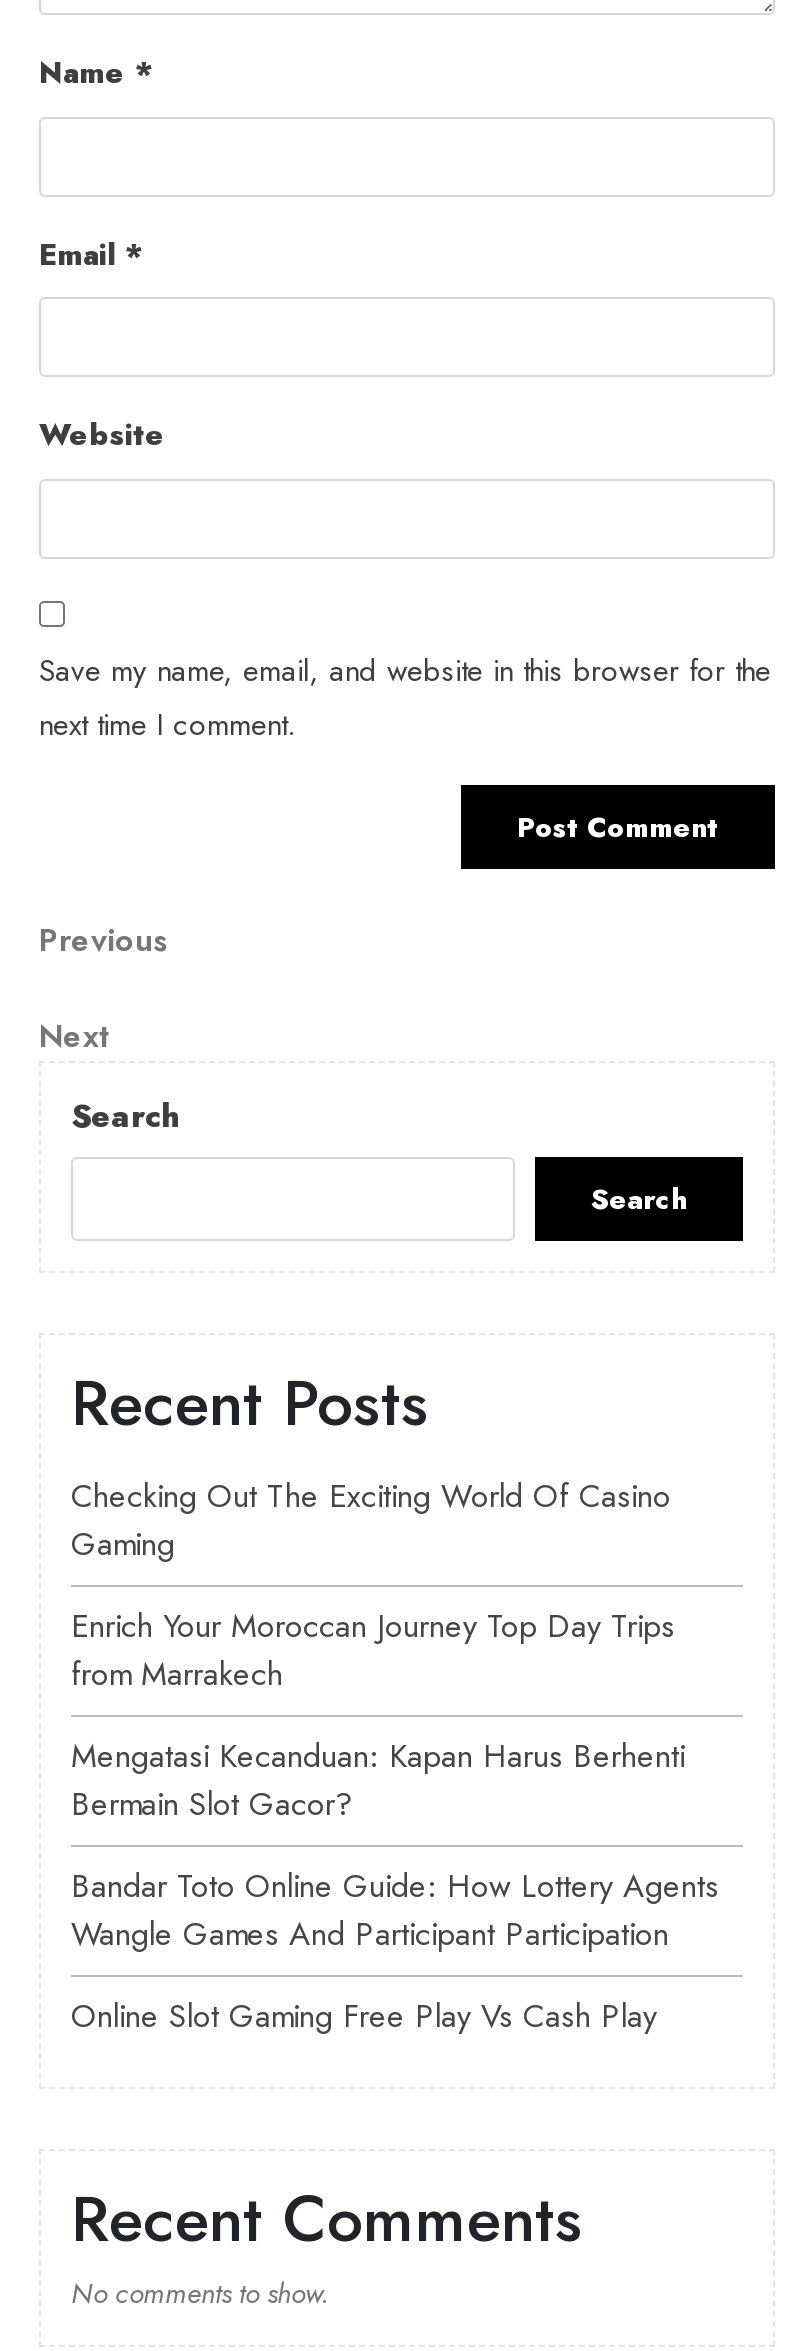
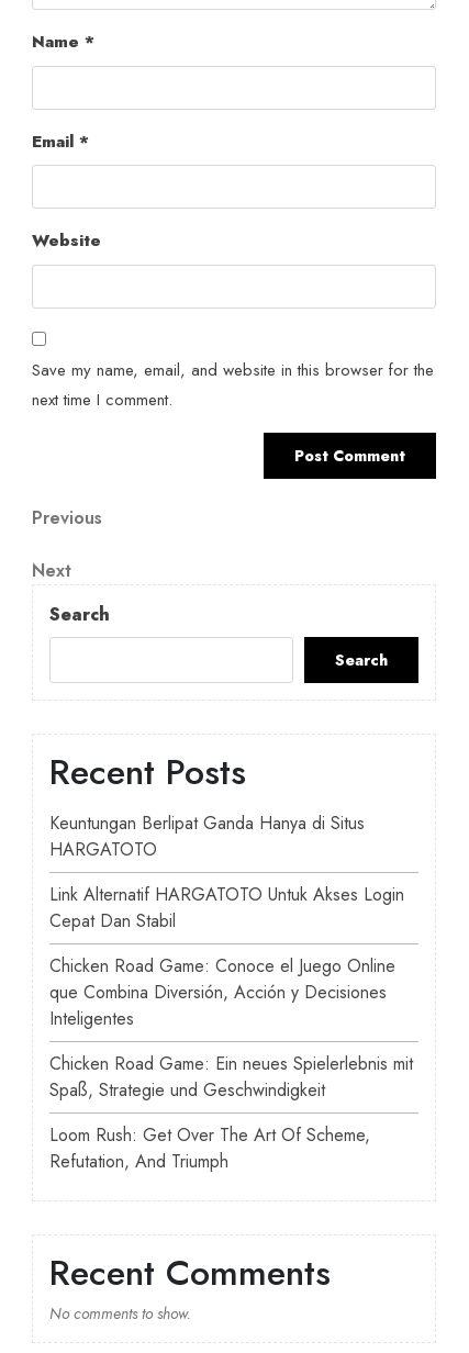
- Checking Out The Exciting World Of Casino
- Gaming
+ Keuntungan Berlipat Ganda Hanya di Situs
+ HARGATOTO

- Enrich Your Moroccan Journey Top Day Trips
- from Marrakech
+ Link Alternatif HARGATOTO Untuk Akses Login
+ Cepat Dan Stabil

- Mengatasi Kecanduan: Kapan Harus Berhenti
- Bermain Slot Gacor?
+ Chicken Road Game: Conoce el Juego Online
+ que Combina Diversión, Acción y Decisiones
+ Inteligentes

- Bandar Toto Online Guide: How Lottery Agents
- Wangle Games And Participant Participation
+ Chicken Road Game: Ein neues Spielerlebnis mit
+ Spaß, Strategie und Geschwindigkeit

- Online Slot Gaming Free Play Vs Cash Play
+ Loom Rush: Get Over The Art Of Scheme,
+ Refutation, And Triumph
